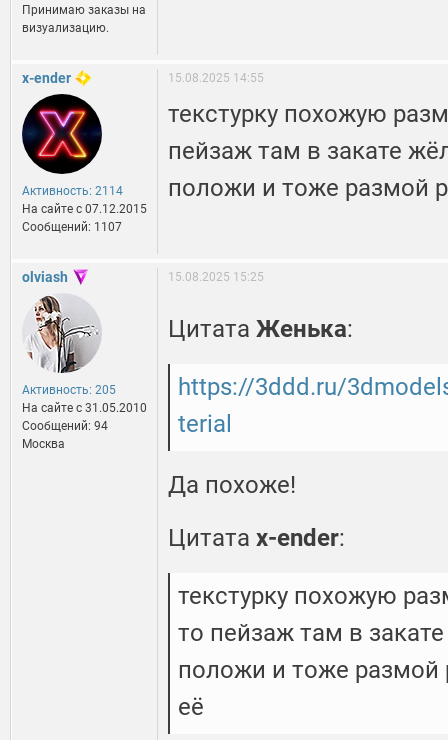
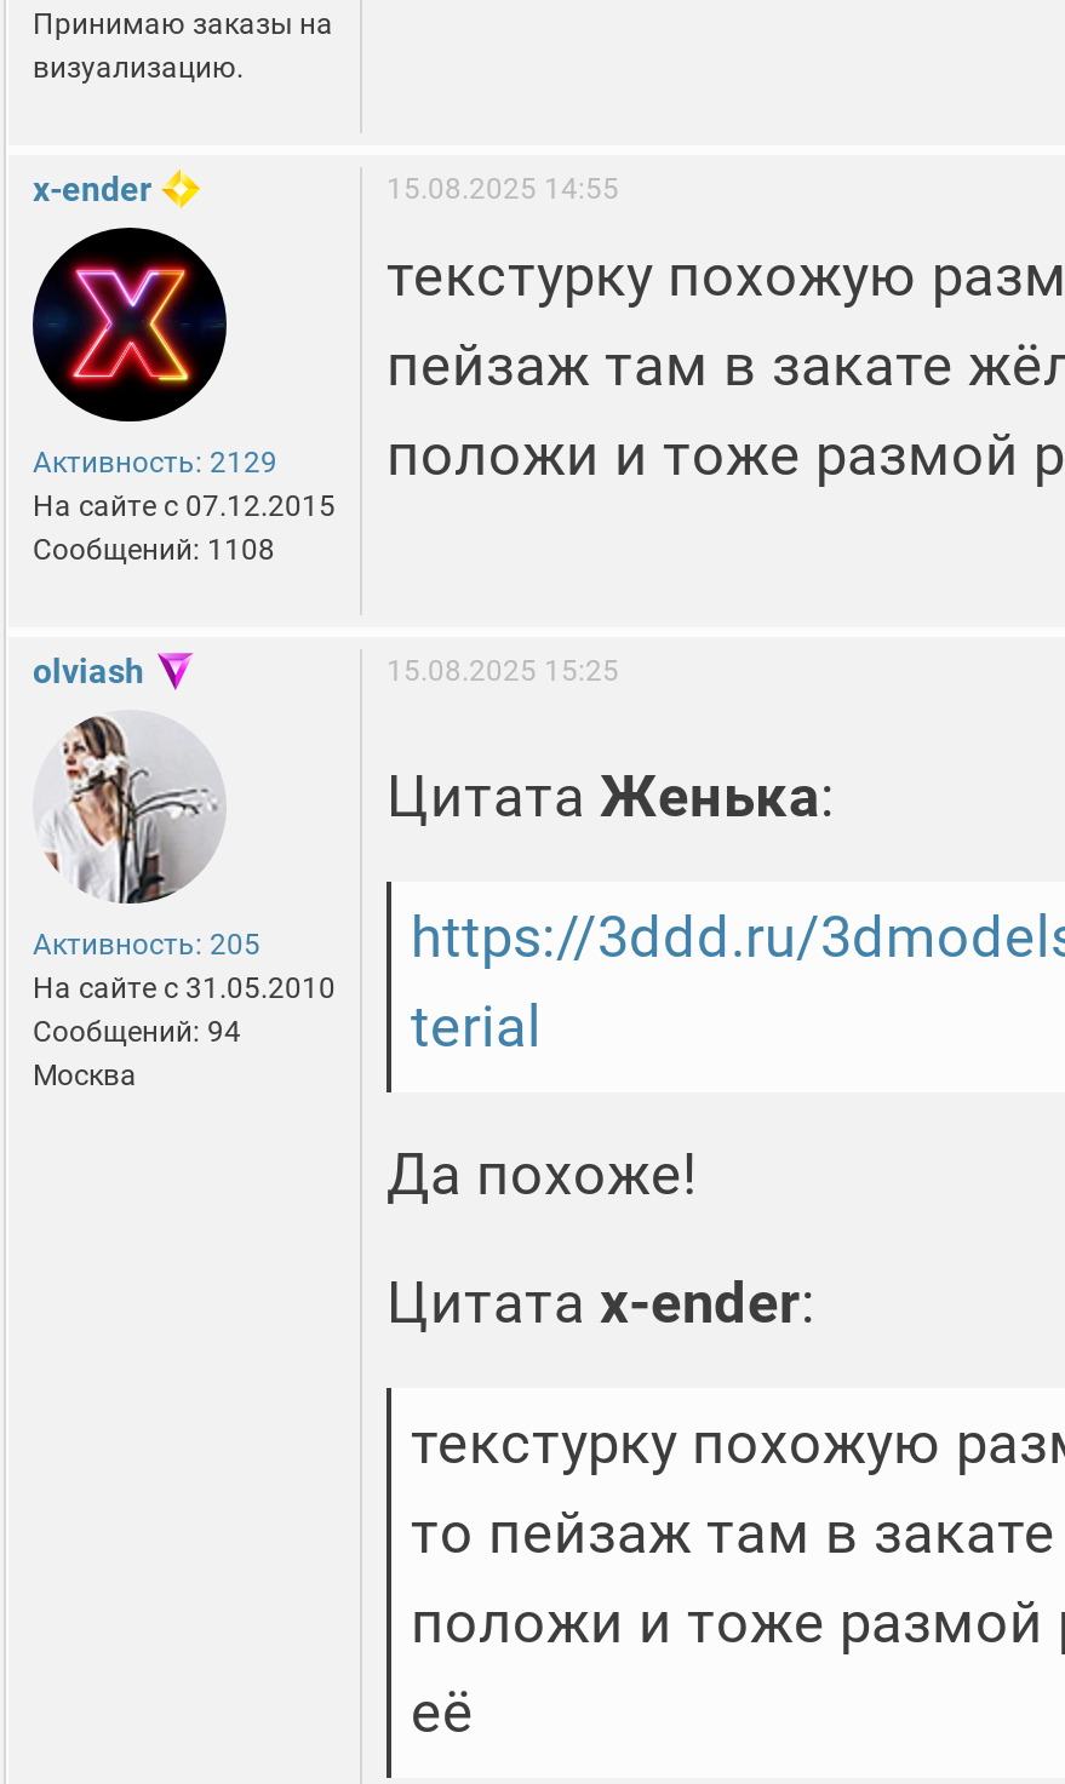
- Активность: 2114
+ Активность: 2129

- Сообщений: 1107
+ Сообщений: 1108
